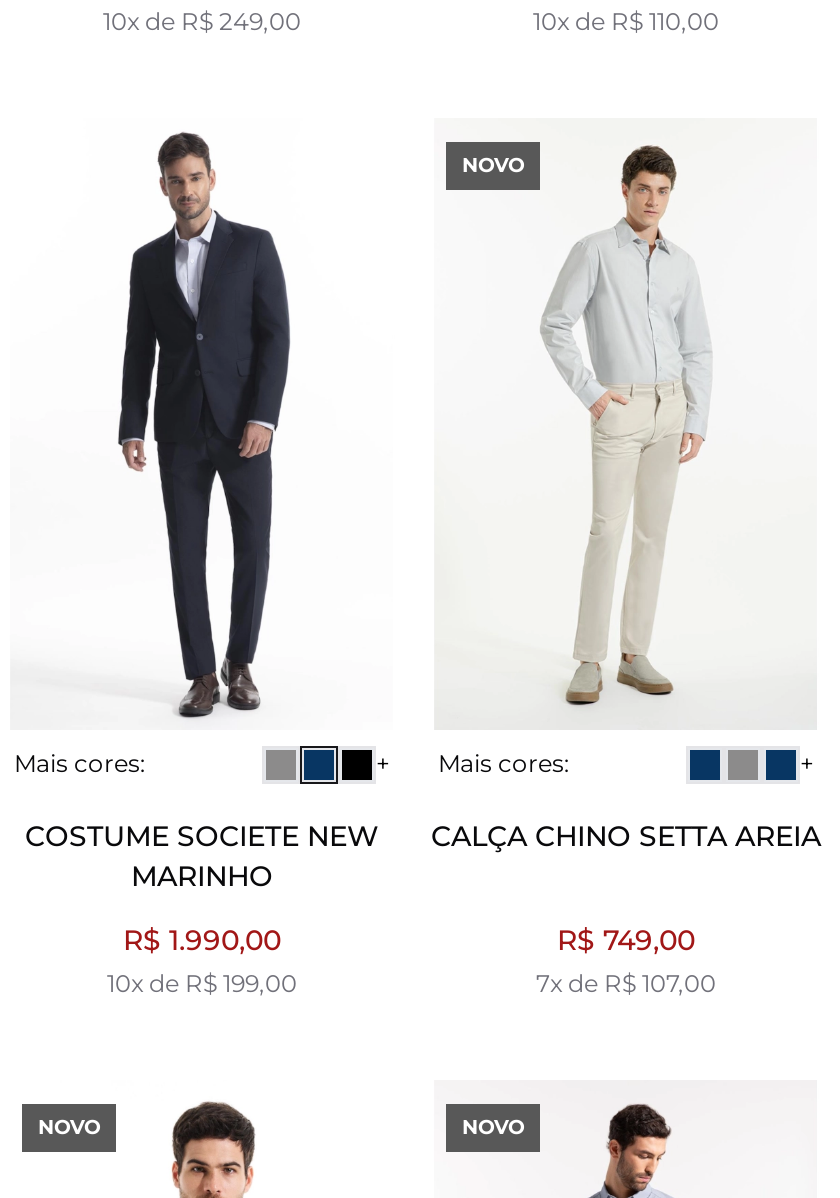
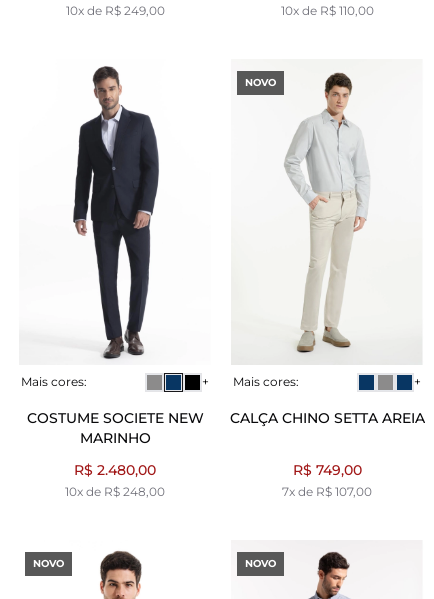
- R$ 1.990,00
+ R$ 2.480,00

- 10x de R$ 199,00
+ 10x de R$ 248,00
